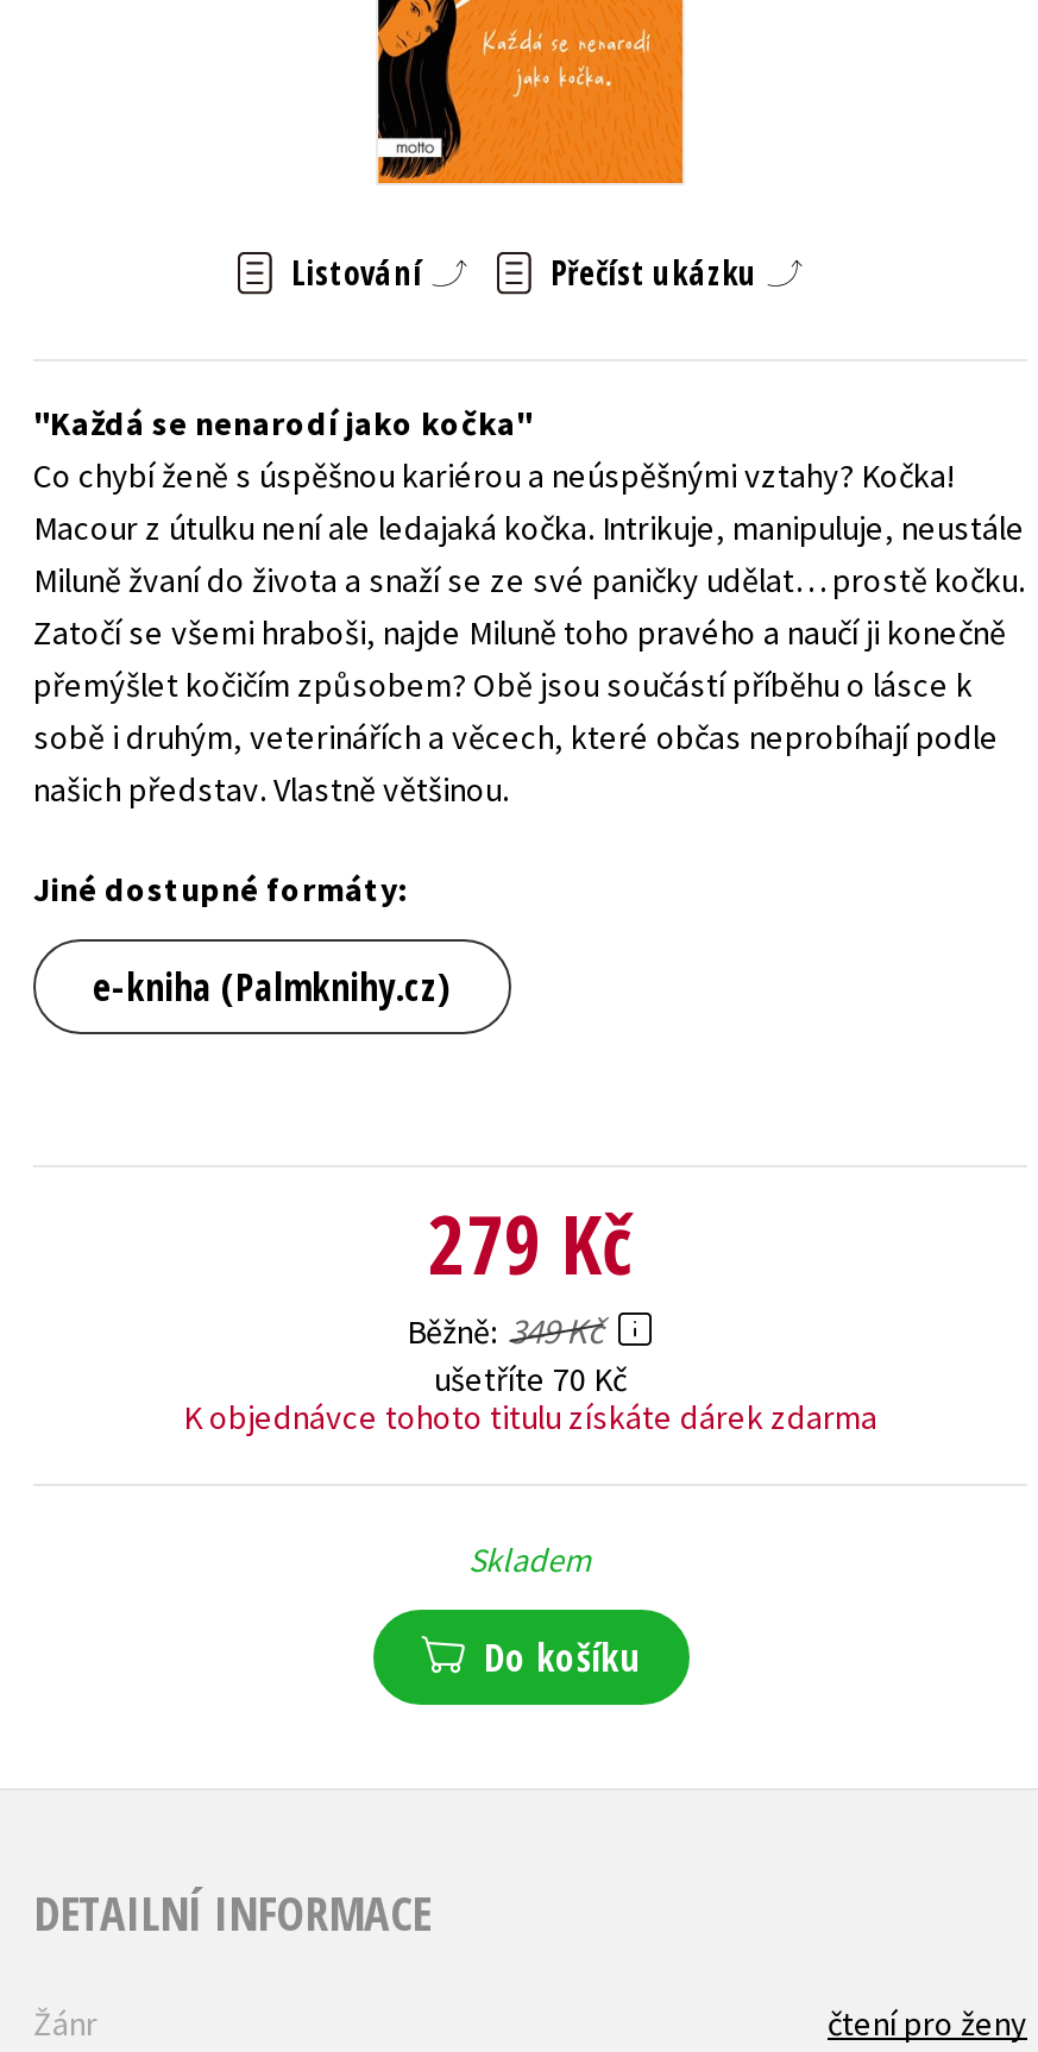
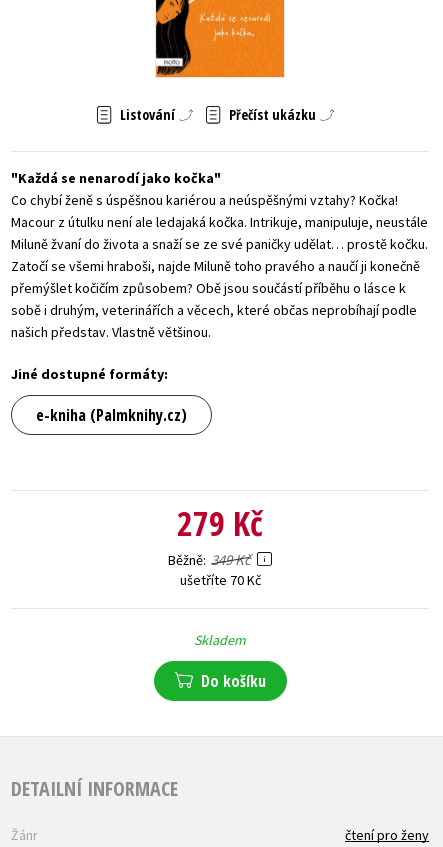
- K objednávce tohoto titulu získáte dárek zdarma
